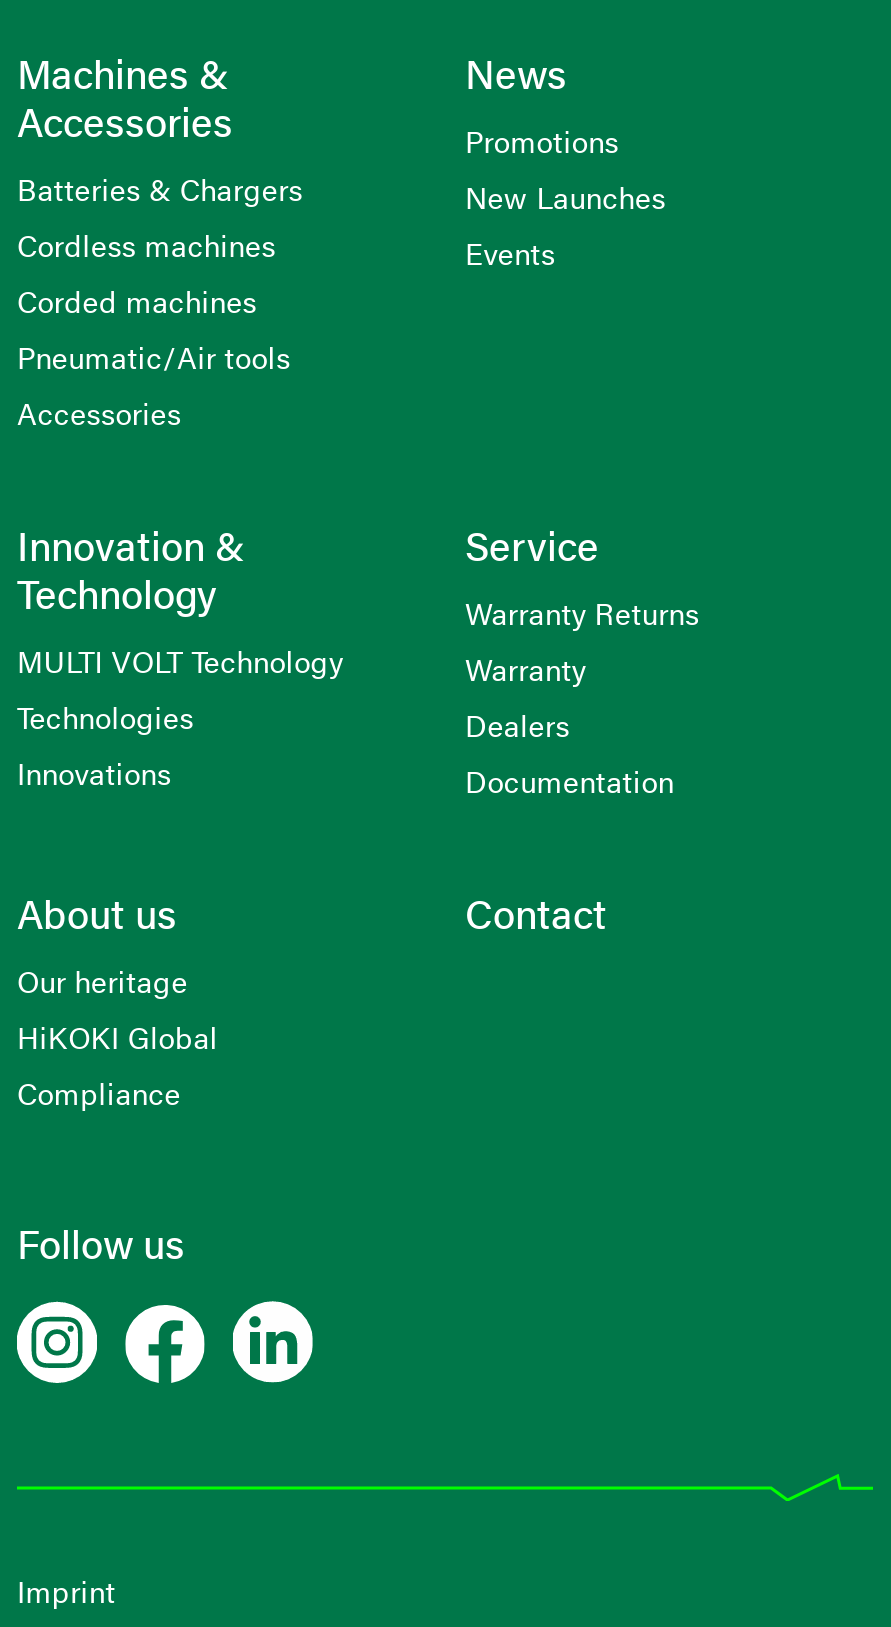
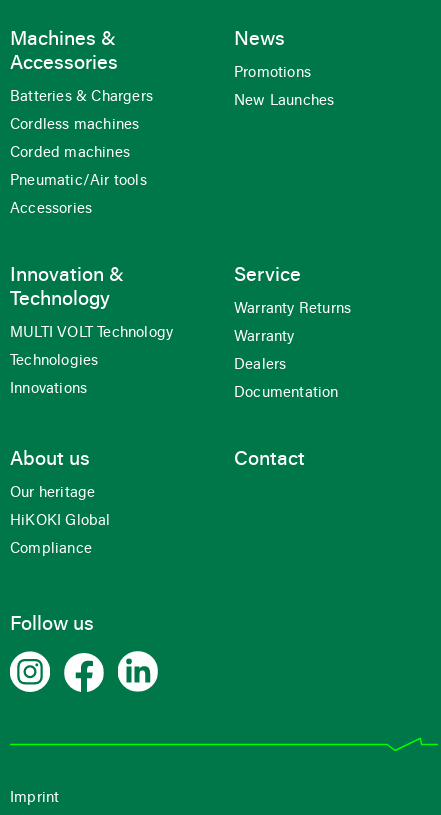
- Events
